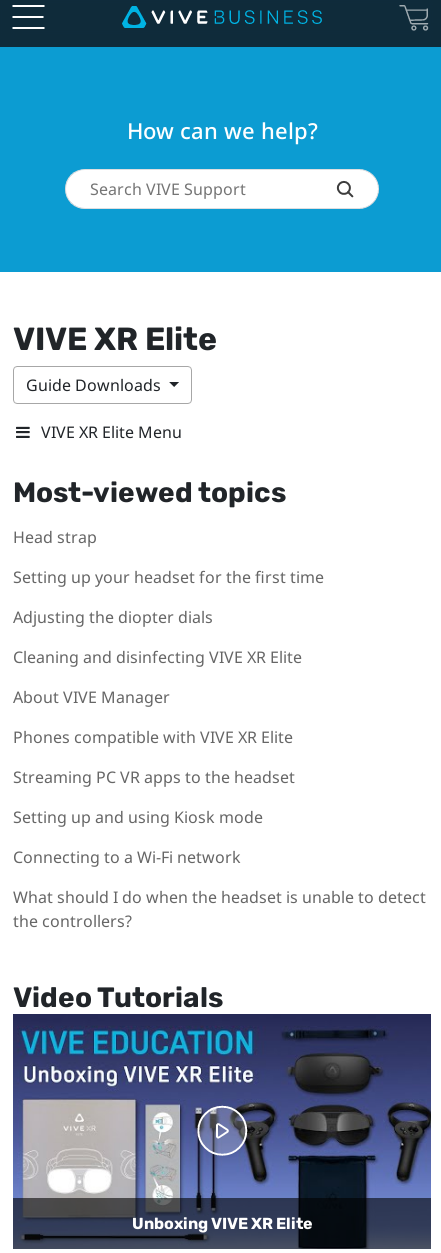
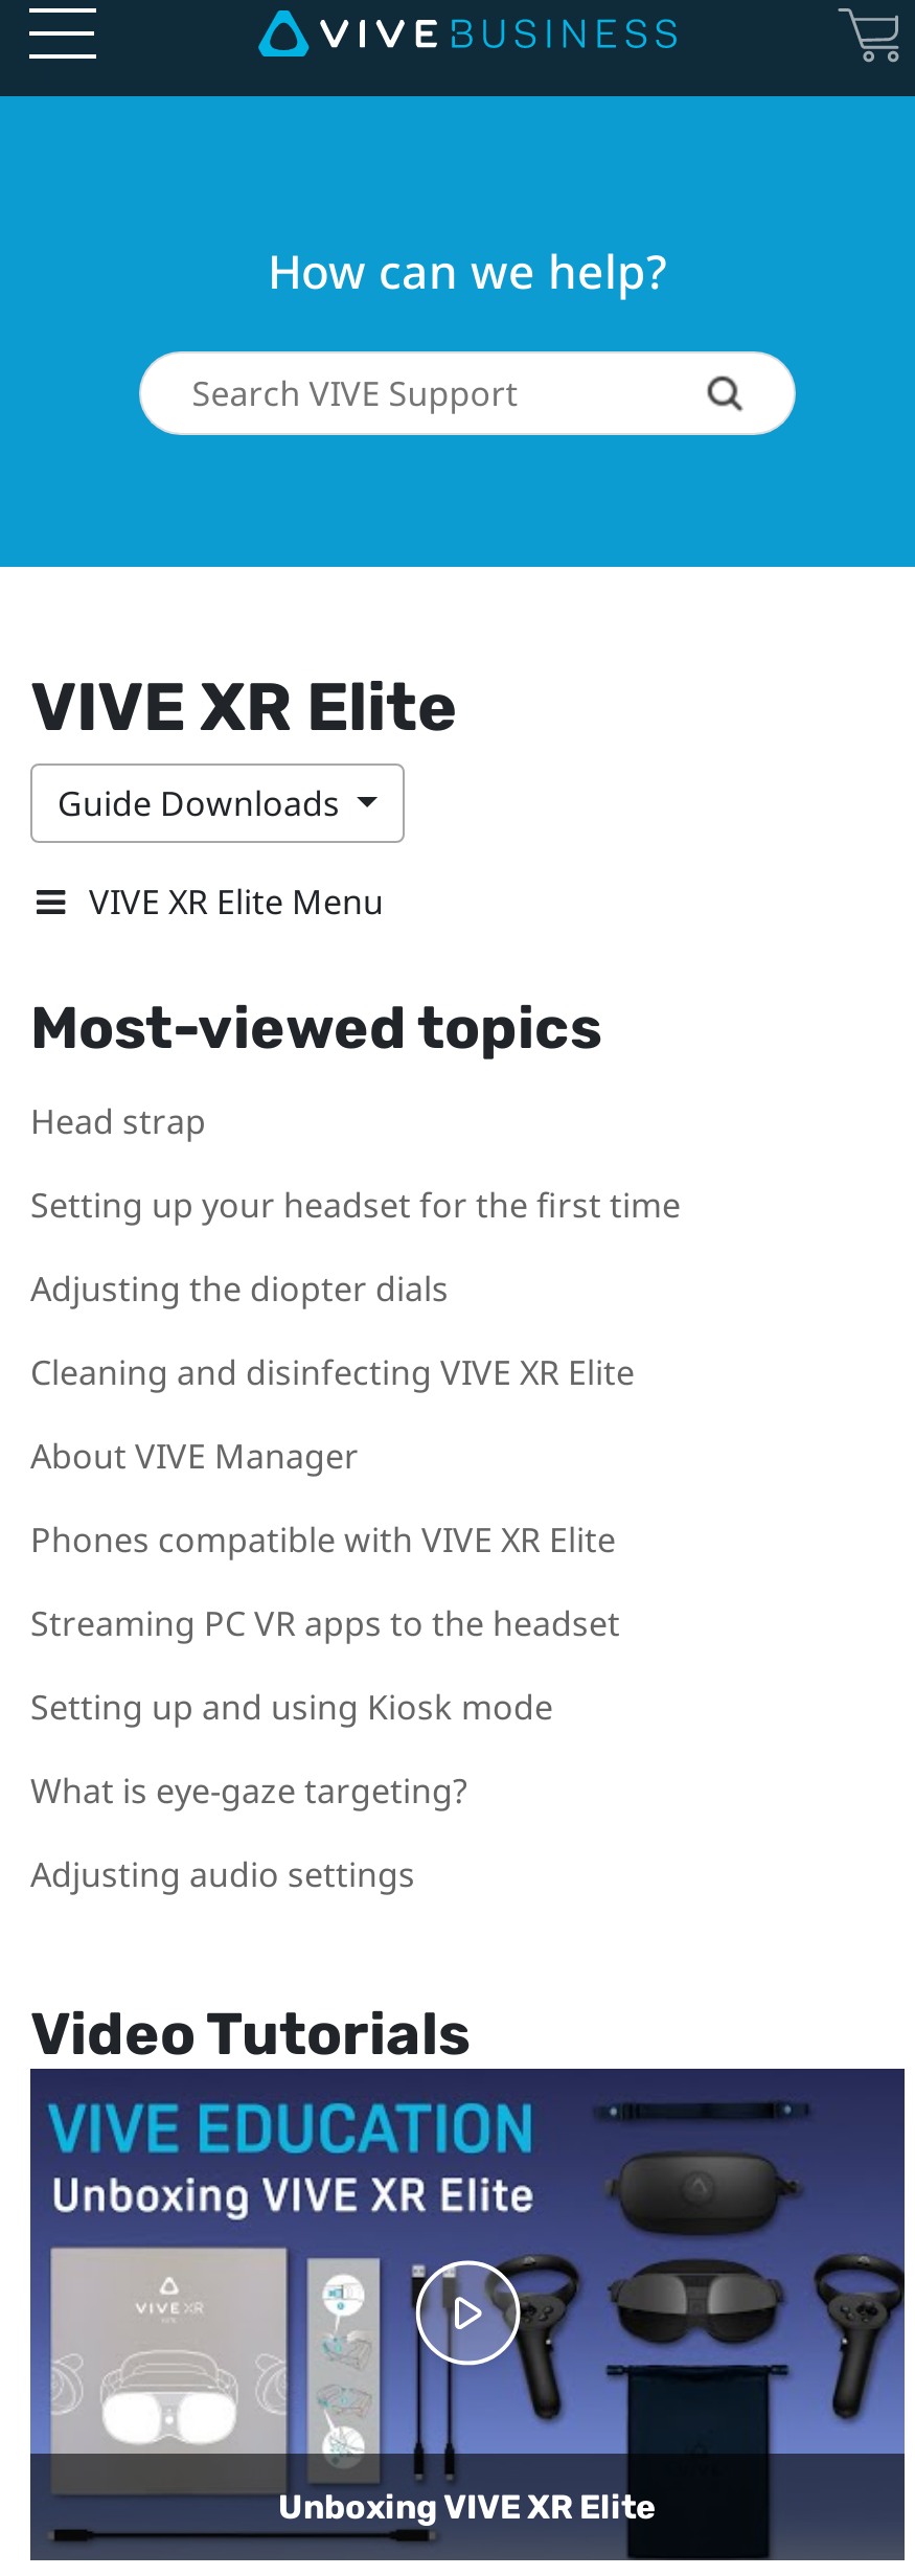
- Connecting to a Wi‍-Fi network
+ What is eye-gaze targeting?

- What should I do when the headset is unable to detect
- the controllers?
+ Adjusting audio settings
